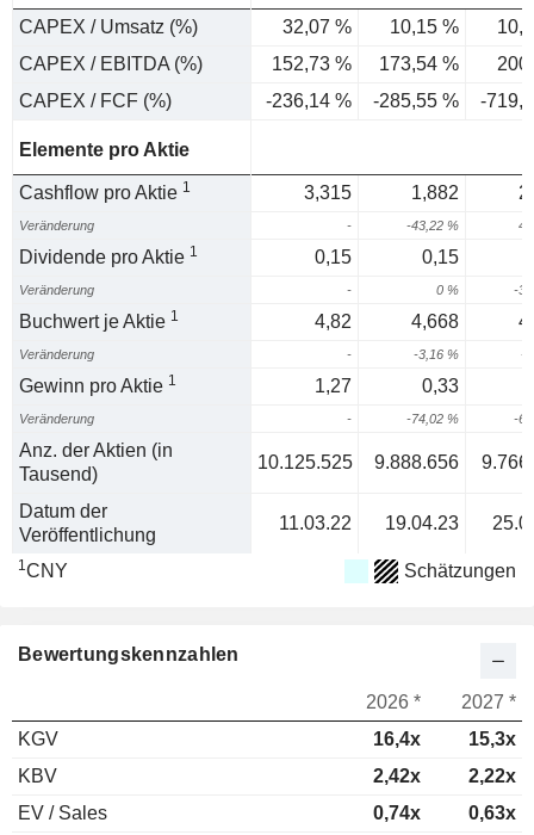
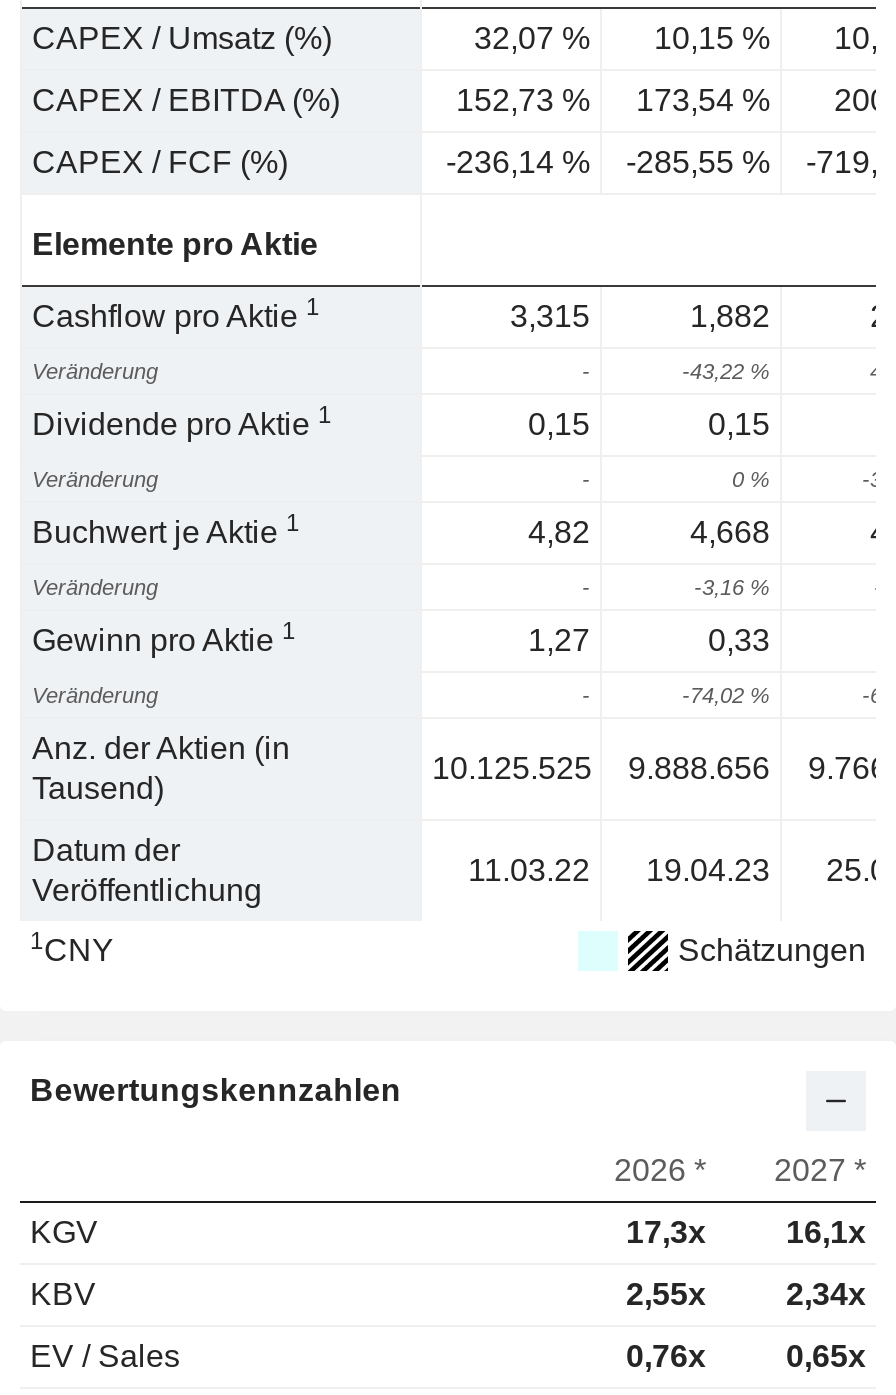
- 16,4x
- 15,3x
+ 17,3x
+ 16,1x

- 2,42x
- 2,22x
+ 2,55x
+ 2,34x

- 0,74x
- 0,63x
+ 0,76x
+ 0,65x
